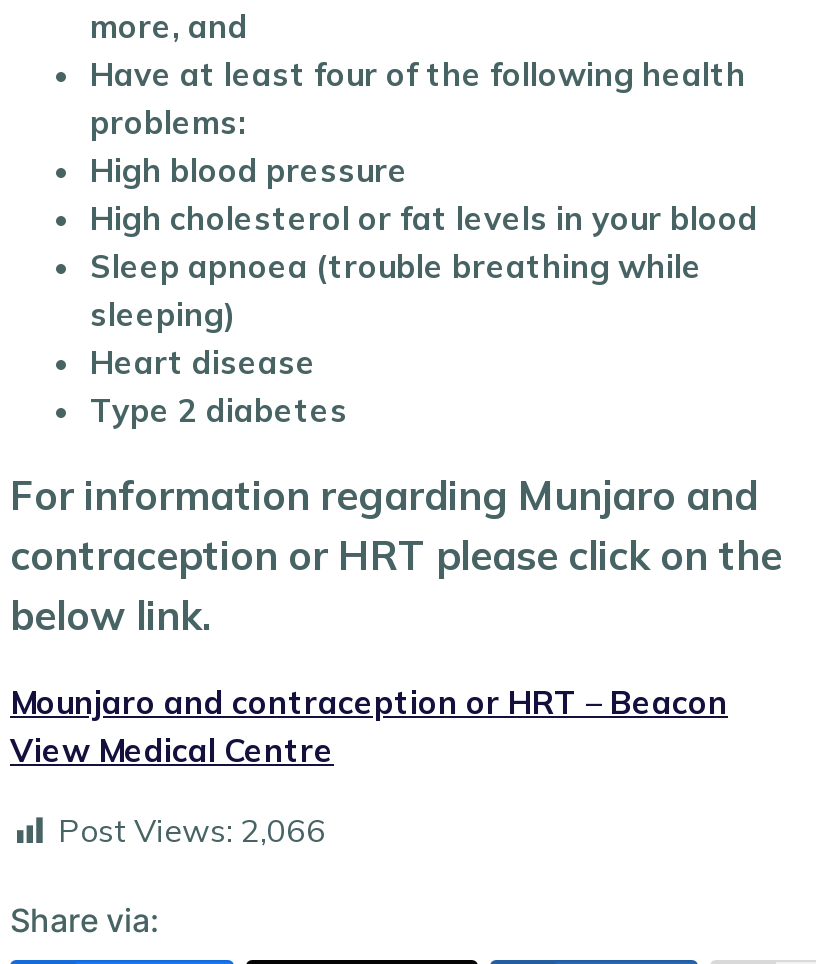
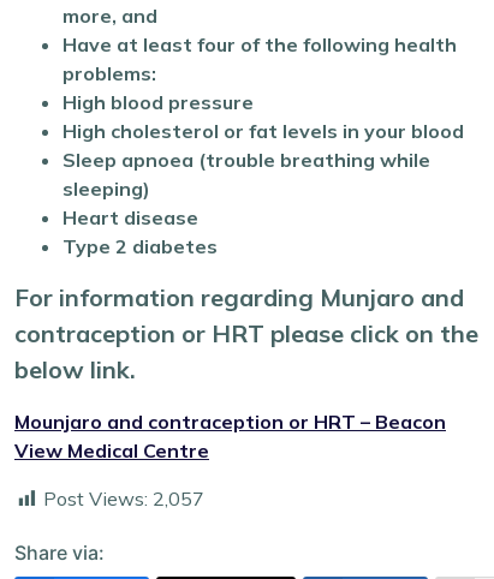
- Post Views: 2,066
+ Post Views: 2,057
